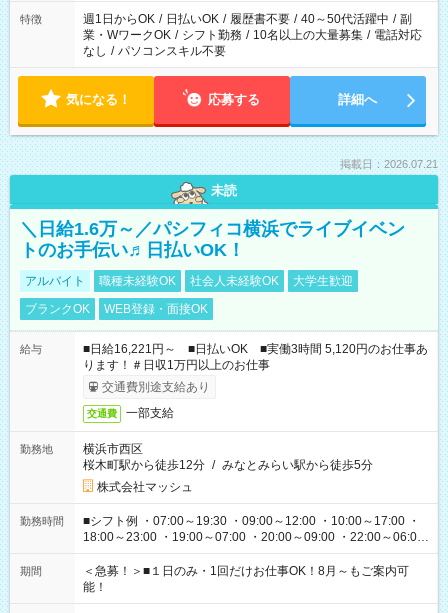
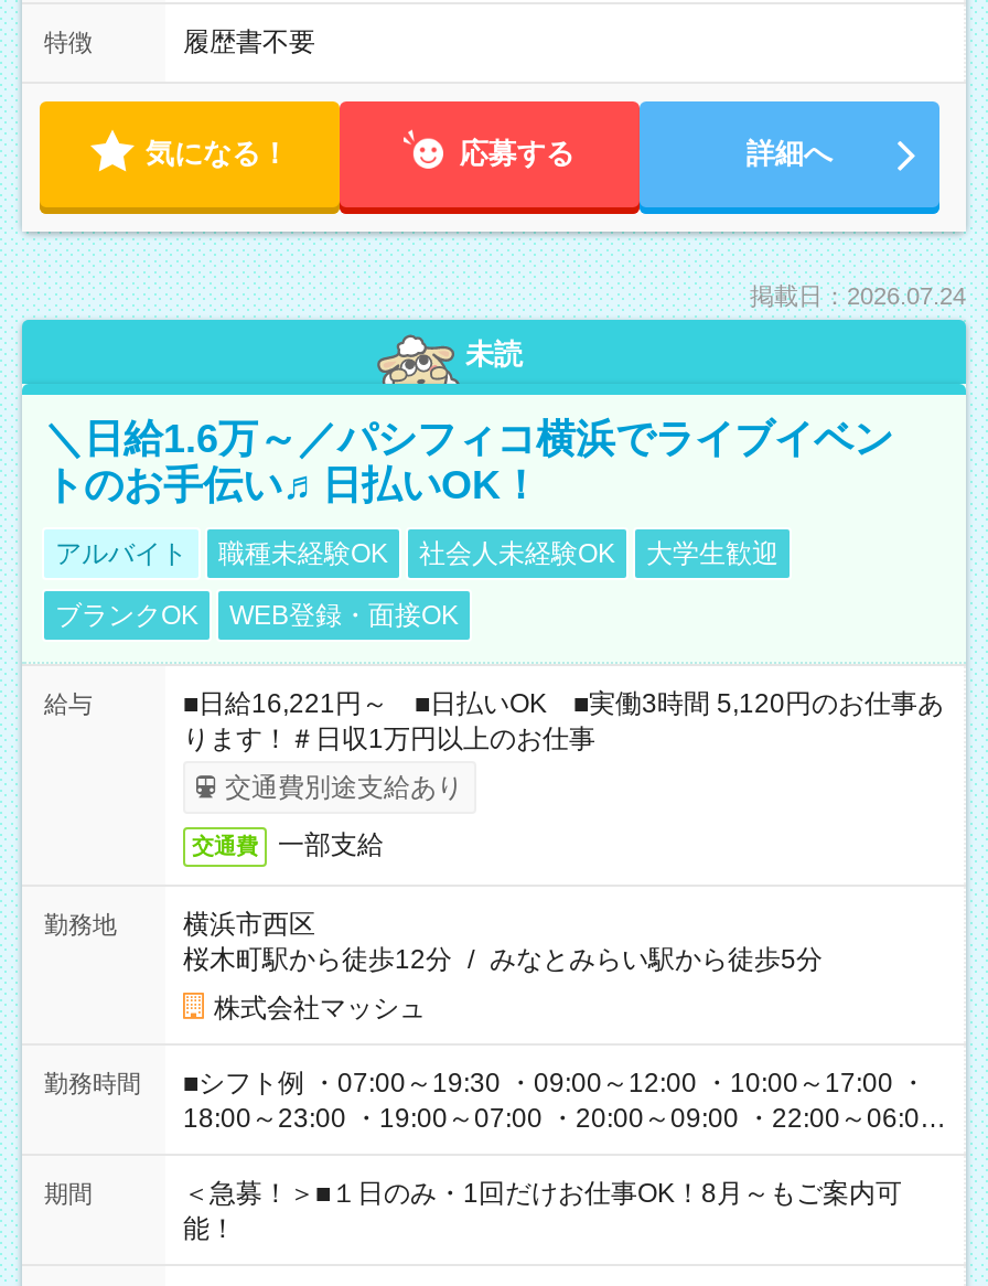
- 週1日からOK / 日払いOK / 履歴書不要 / 40～50代活躍中 / 副
- 業・WワークOK / シフト勤務 / 10名以上の大量募集 / 電話対応
- なし / パソコンスキル不要
+ 履歴書不要

- 掲載日：2026.07.21
+ 掲載日：2026.07.24
